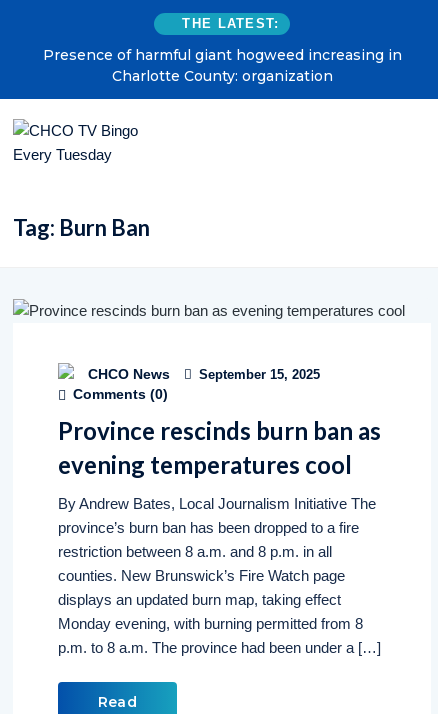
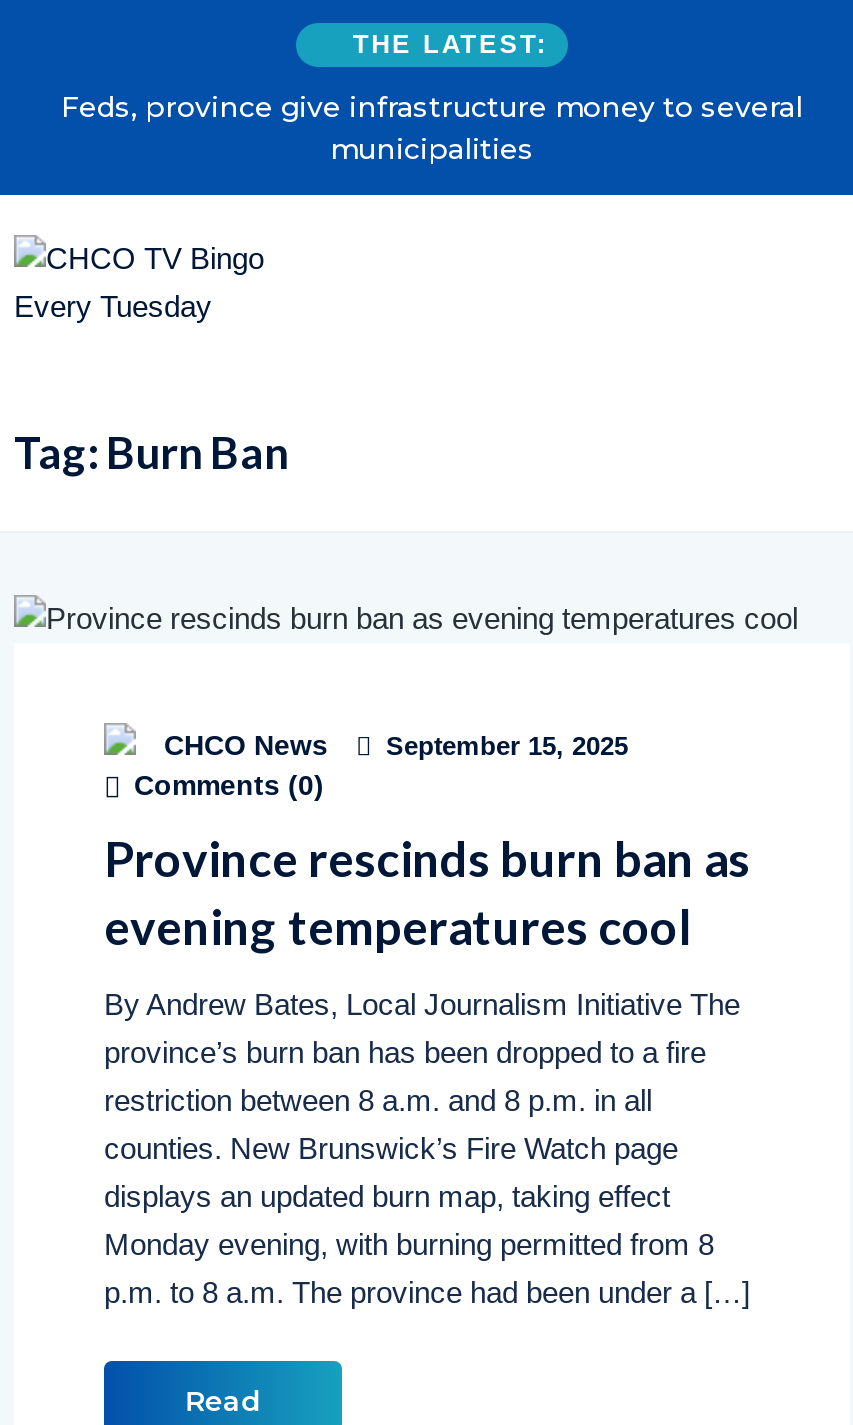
- Presence of harmful giant hogweed increasing in
- Charlotte County: organization
+ Feds, province give infrastructure money to several
+ municipalities
